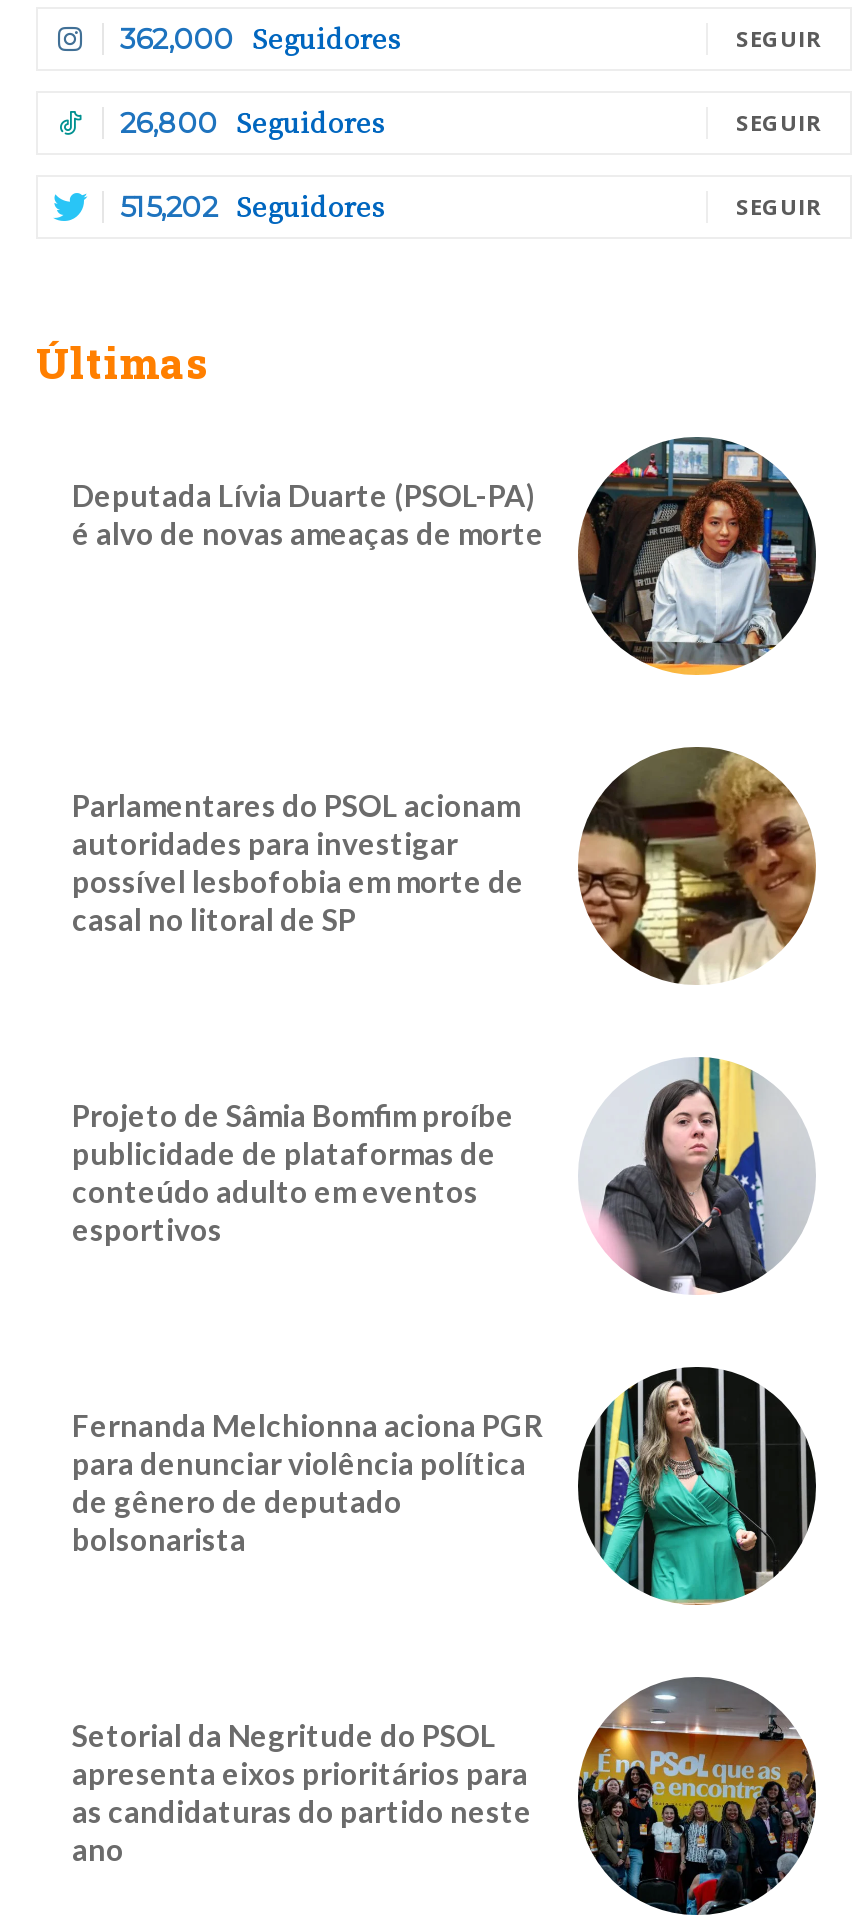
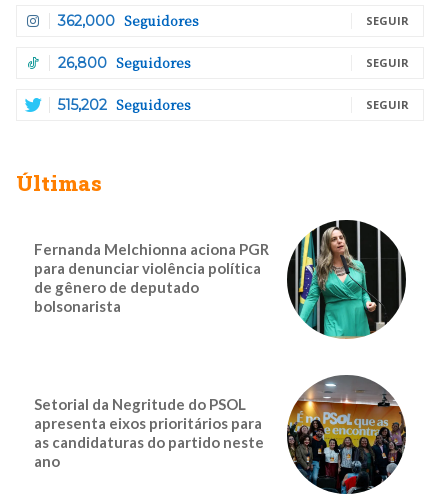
- [image]
- Deputada Lívia Duarte (PSOL-PA)
- é alvo de novas ameaças de morte

- [image]
- Parlamentares do PSOL acionam
- autoridades para investigar
- possível lesbofobia em morte de
- casal no litoral de SP

- [image]
- Projeto de Sâmia Bomfim proíbe
- publicidade de plataformas de
- conteúdo adulto em eventos
- esportivos
